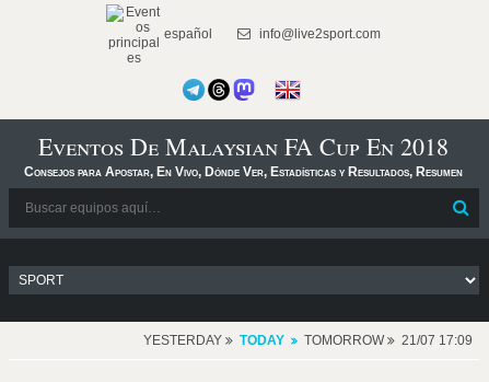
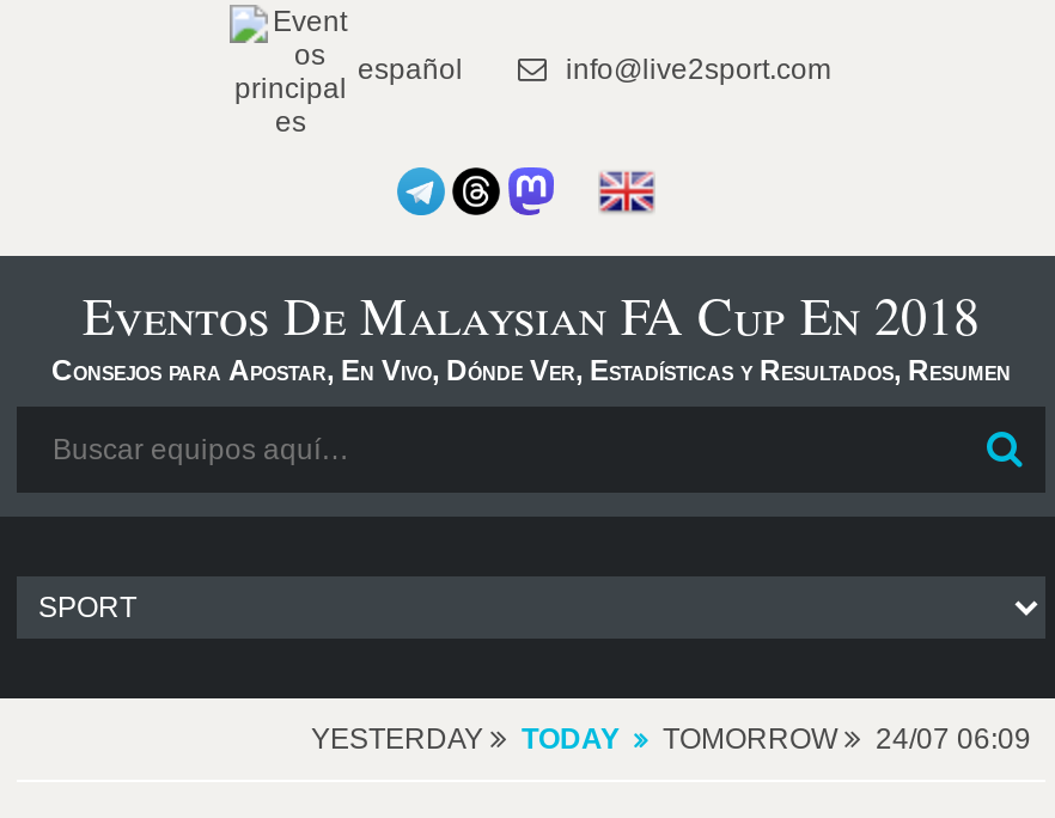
- YESTERDAY TODAY TOMORROW 21/07 17:09
+ YESTERDAY TODAY TOMORROW 24/07 06:09
